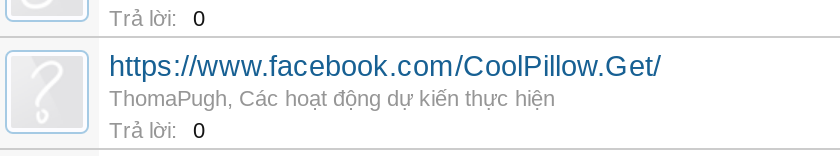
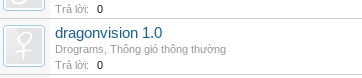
- https://www.facebook.com/CoolPillow.Get/
- ThomaPugh, Các hoạt động dự kiến thực hiện
+ dragonvision 1.0
+ Drograms, Thông gió thông thường
